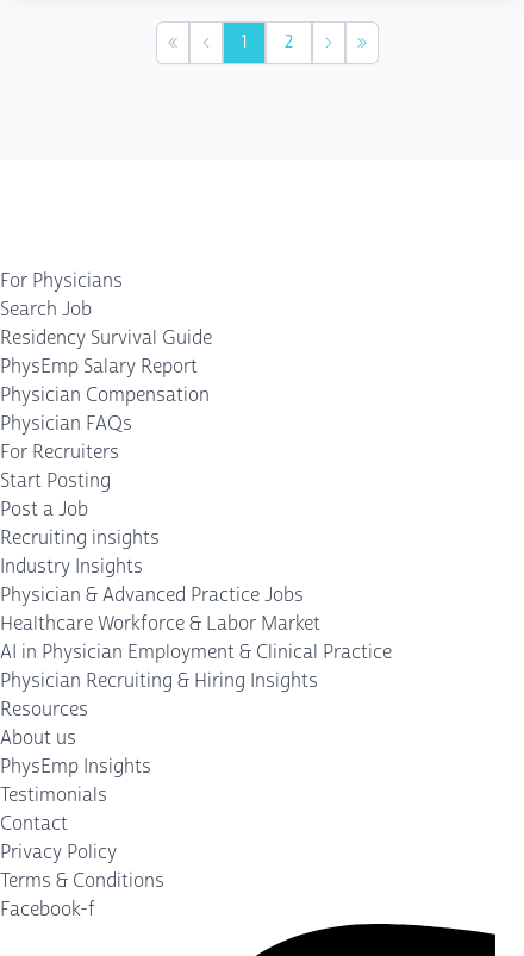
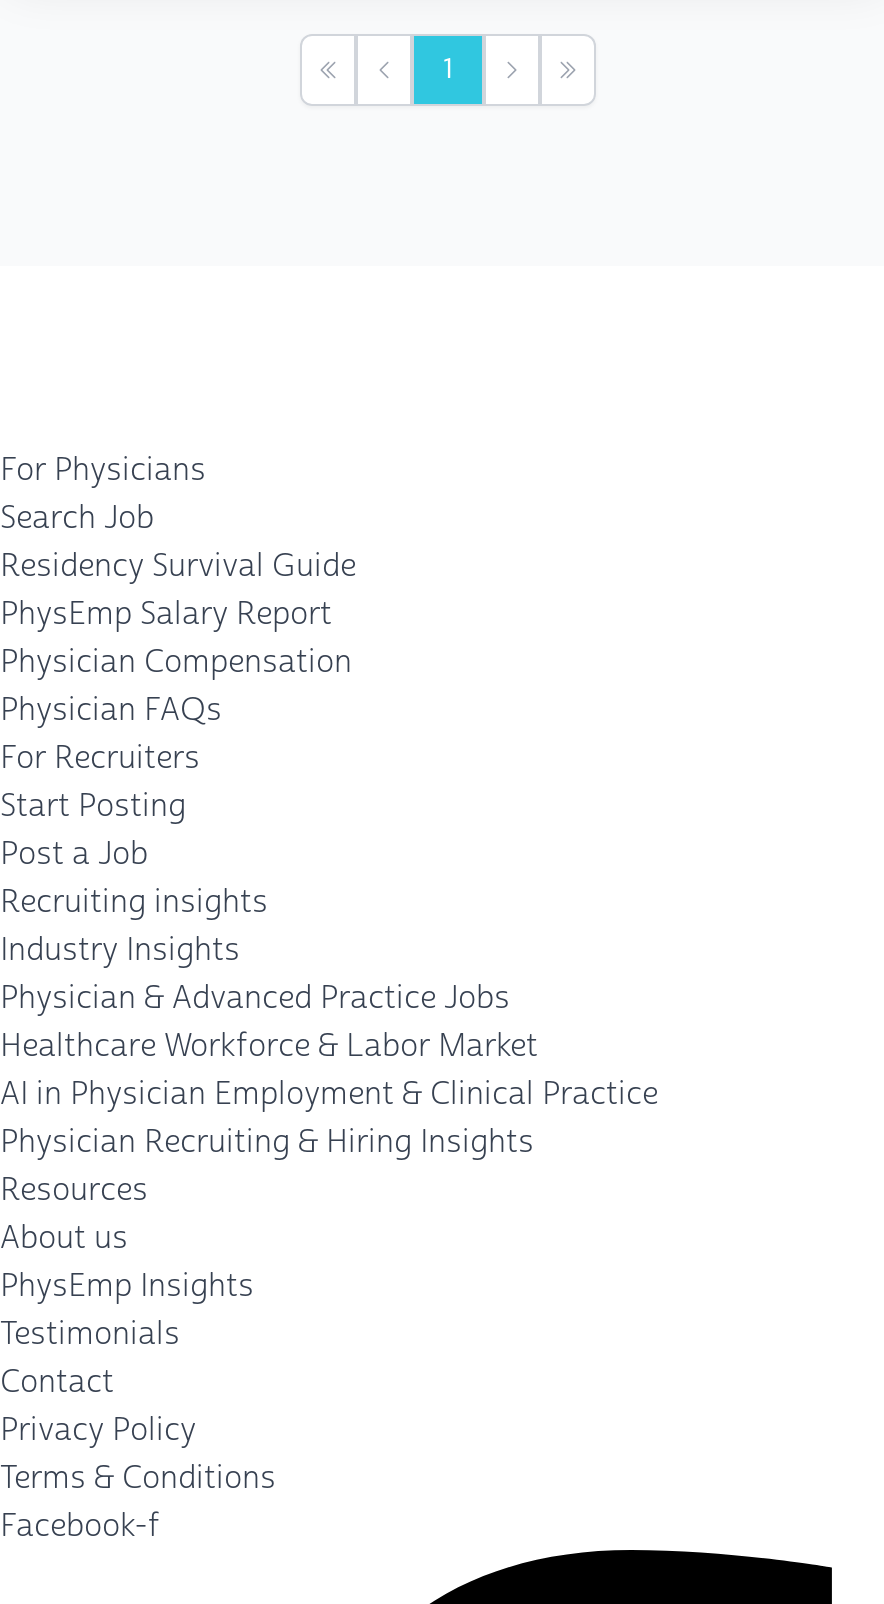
- 2
